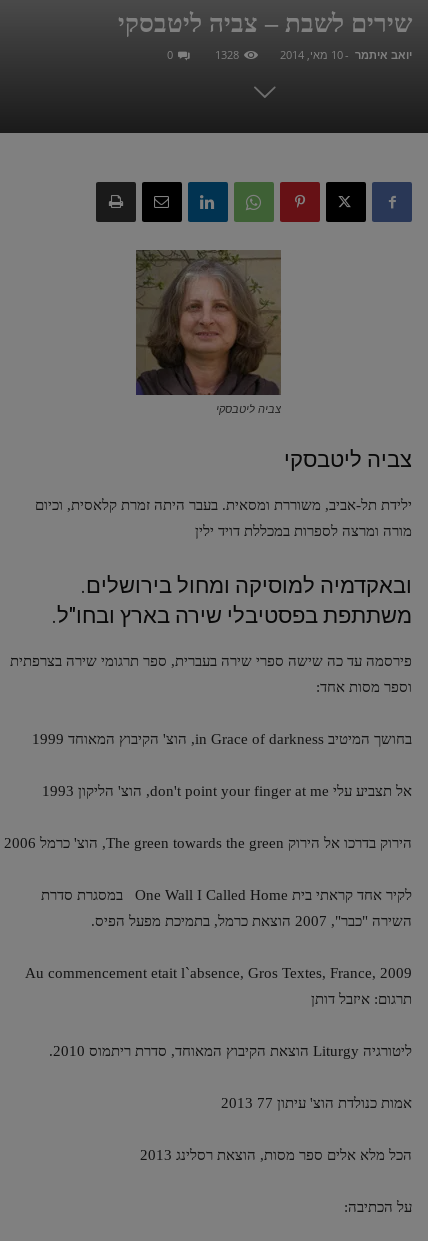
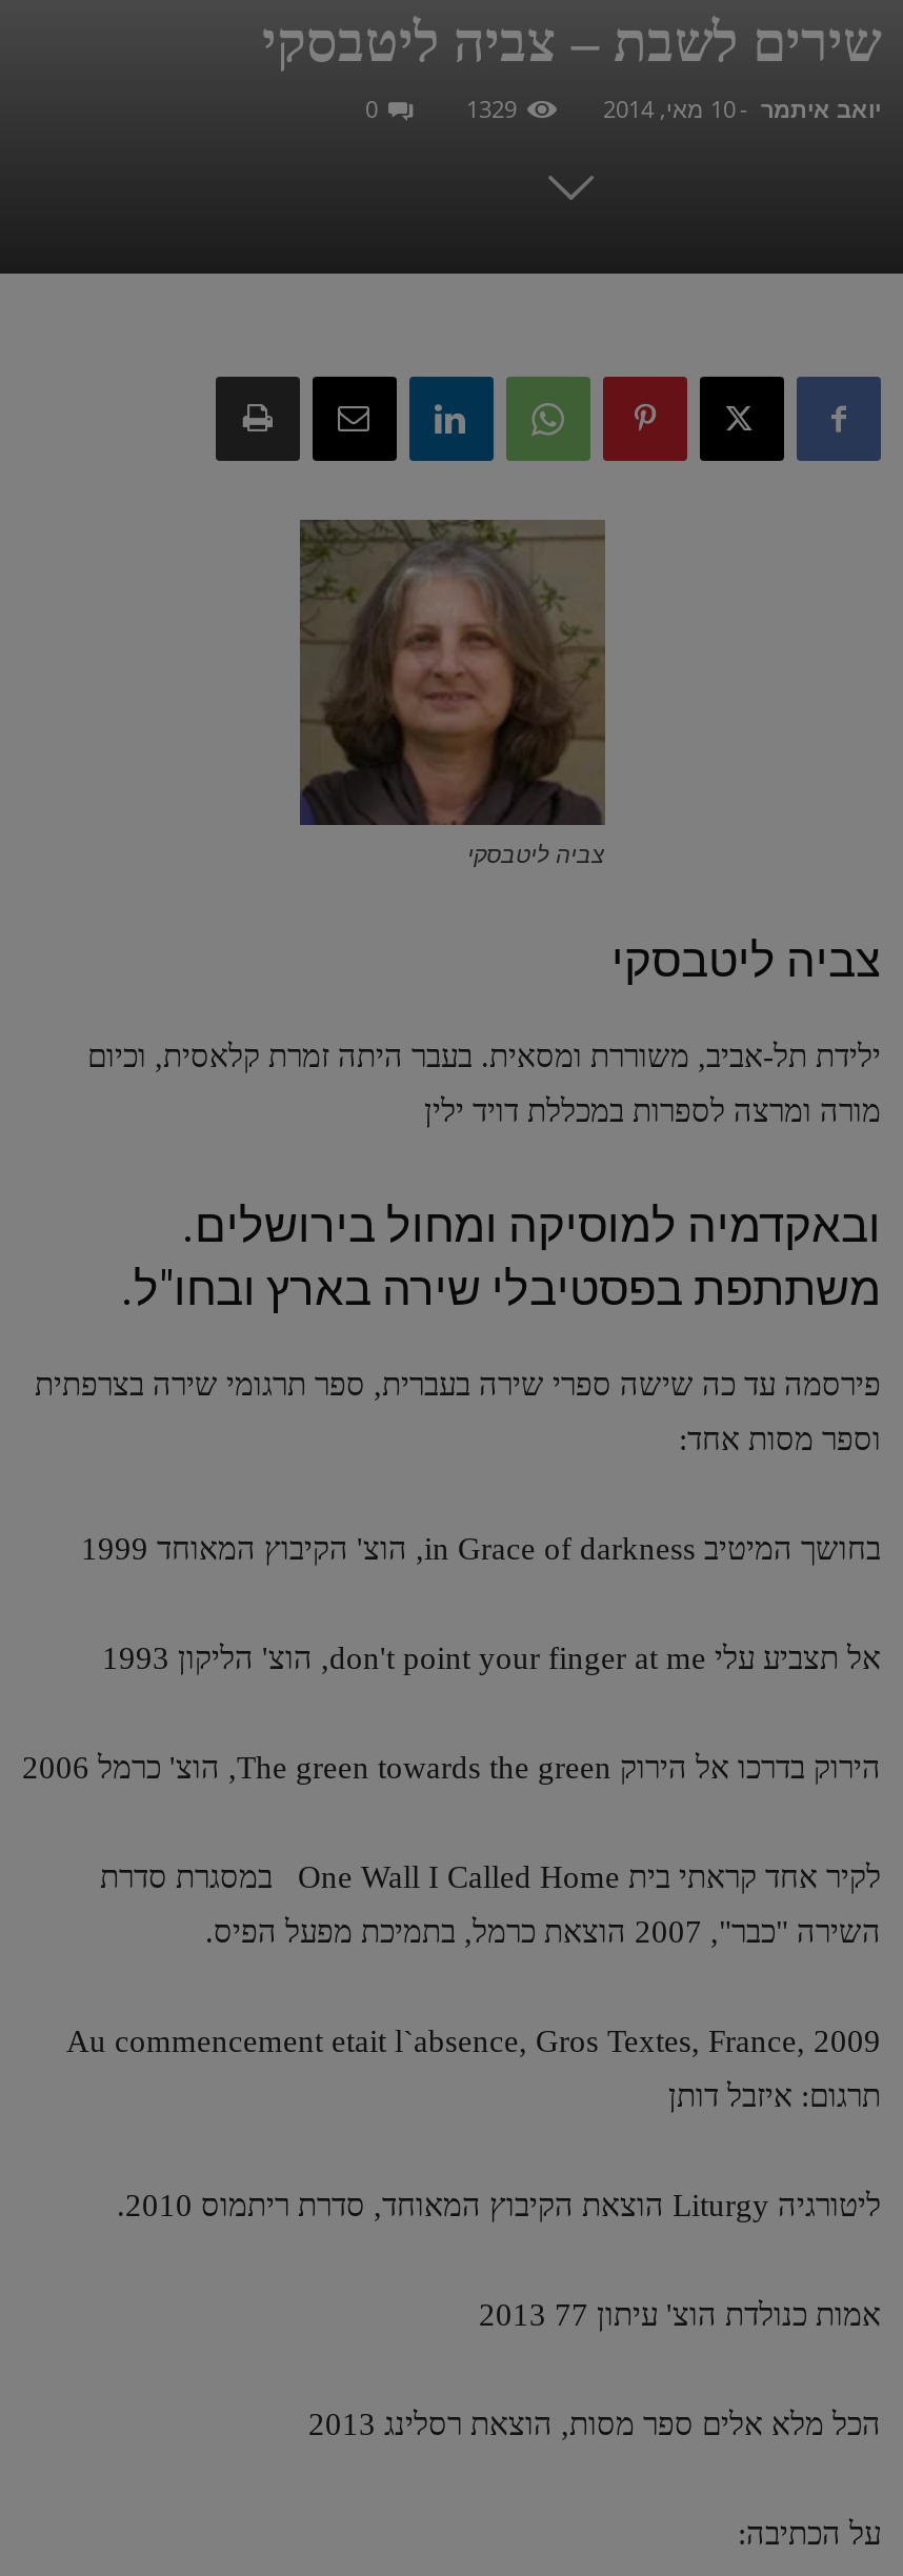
- 1328
+ 1329
